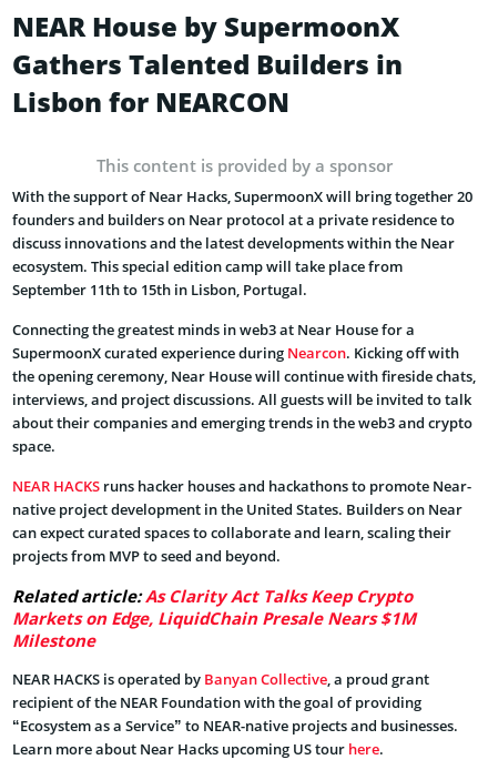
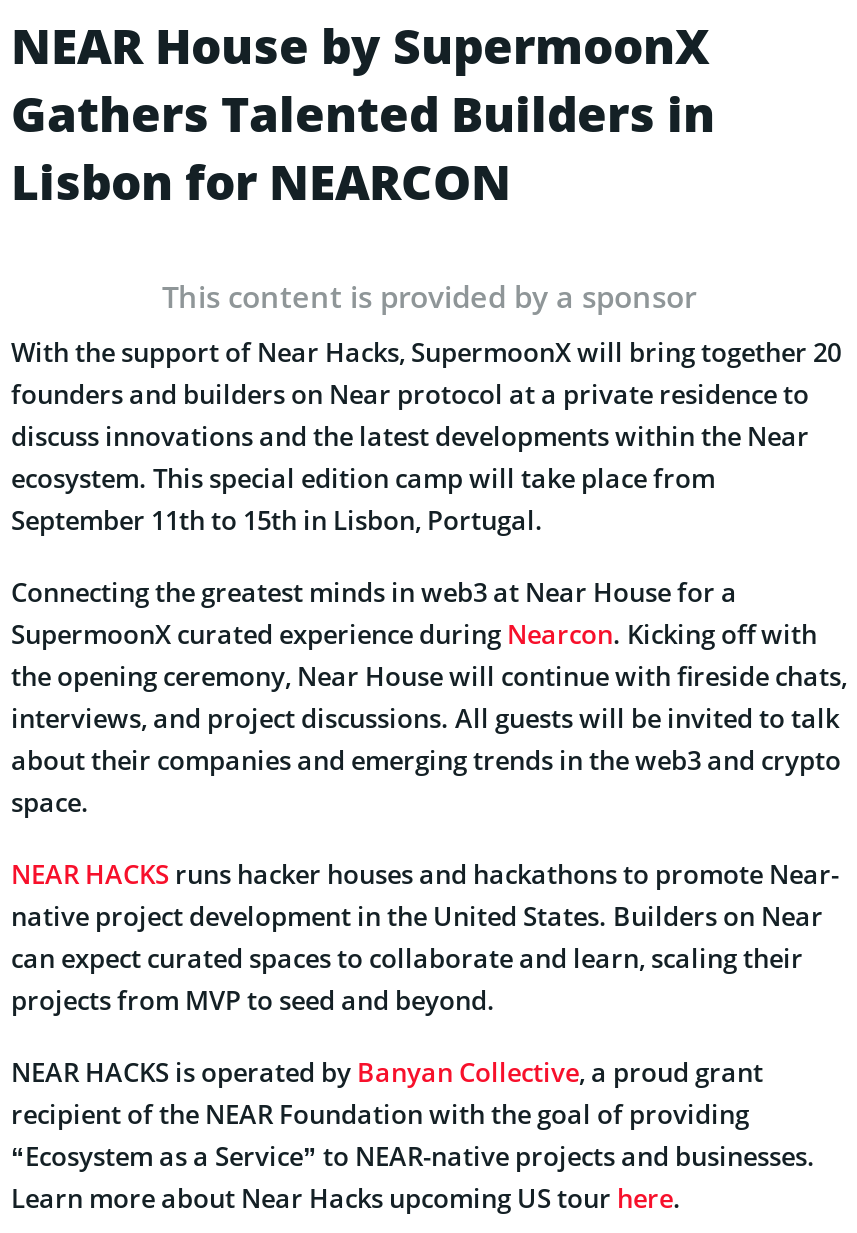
- Related article:As Clarity Act Talks Keep Crypto
- Markets on Edge, LiquidChain Presale Nears $1M
- Milestone
